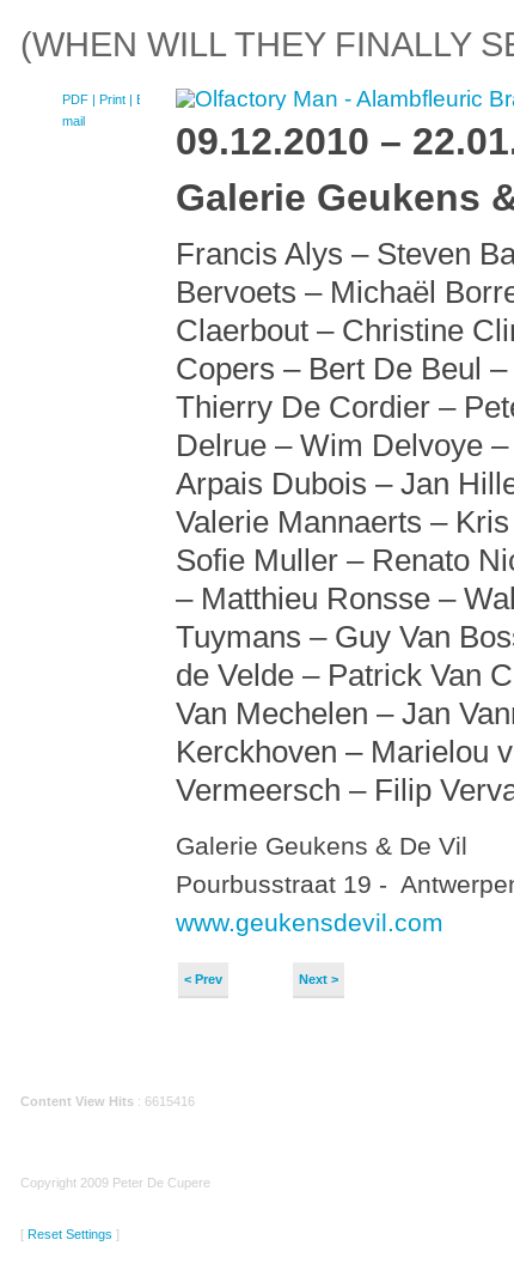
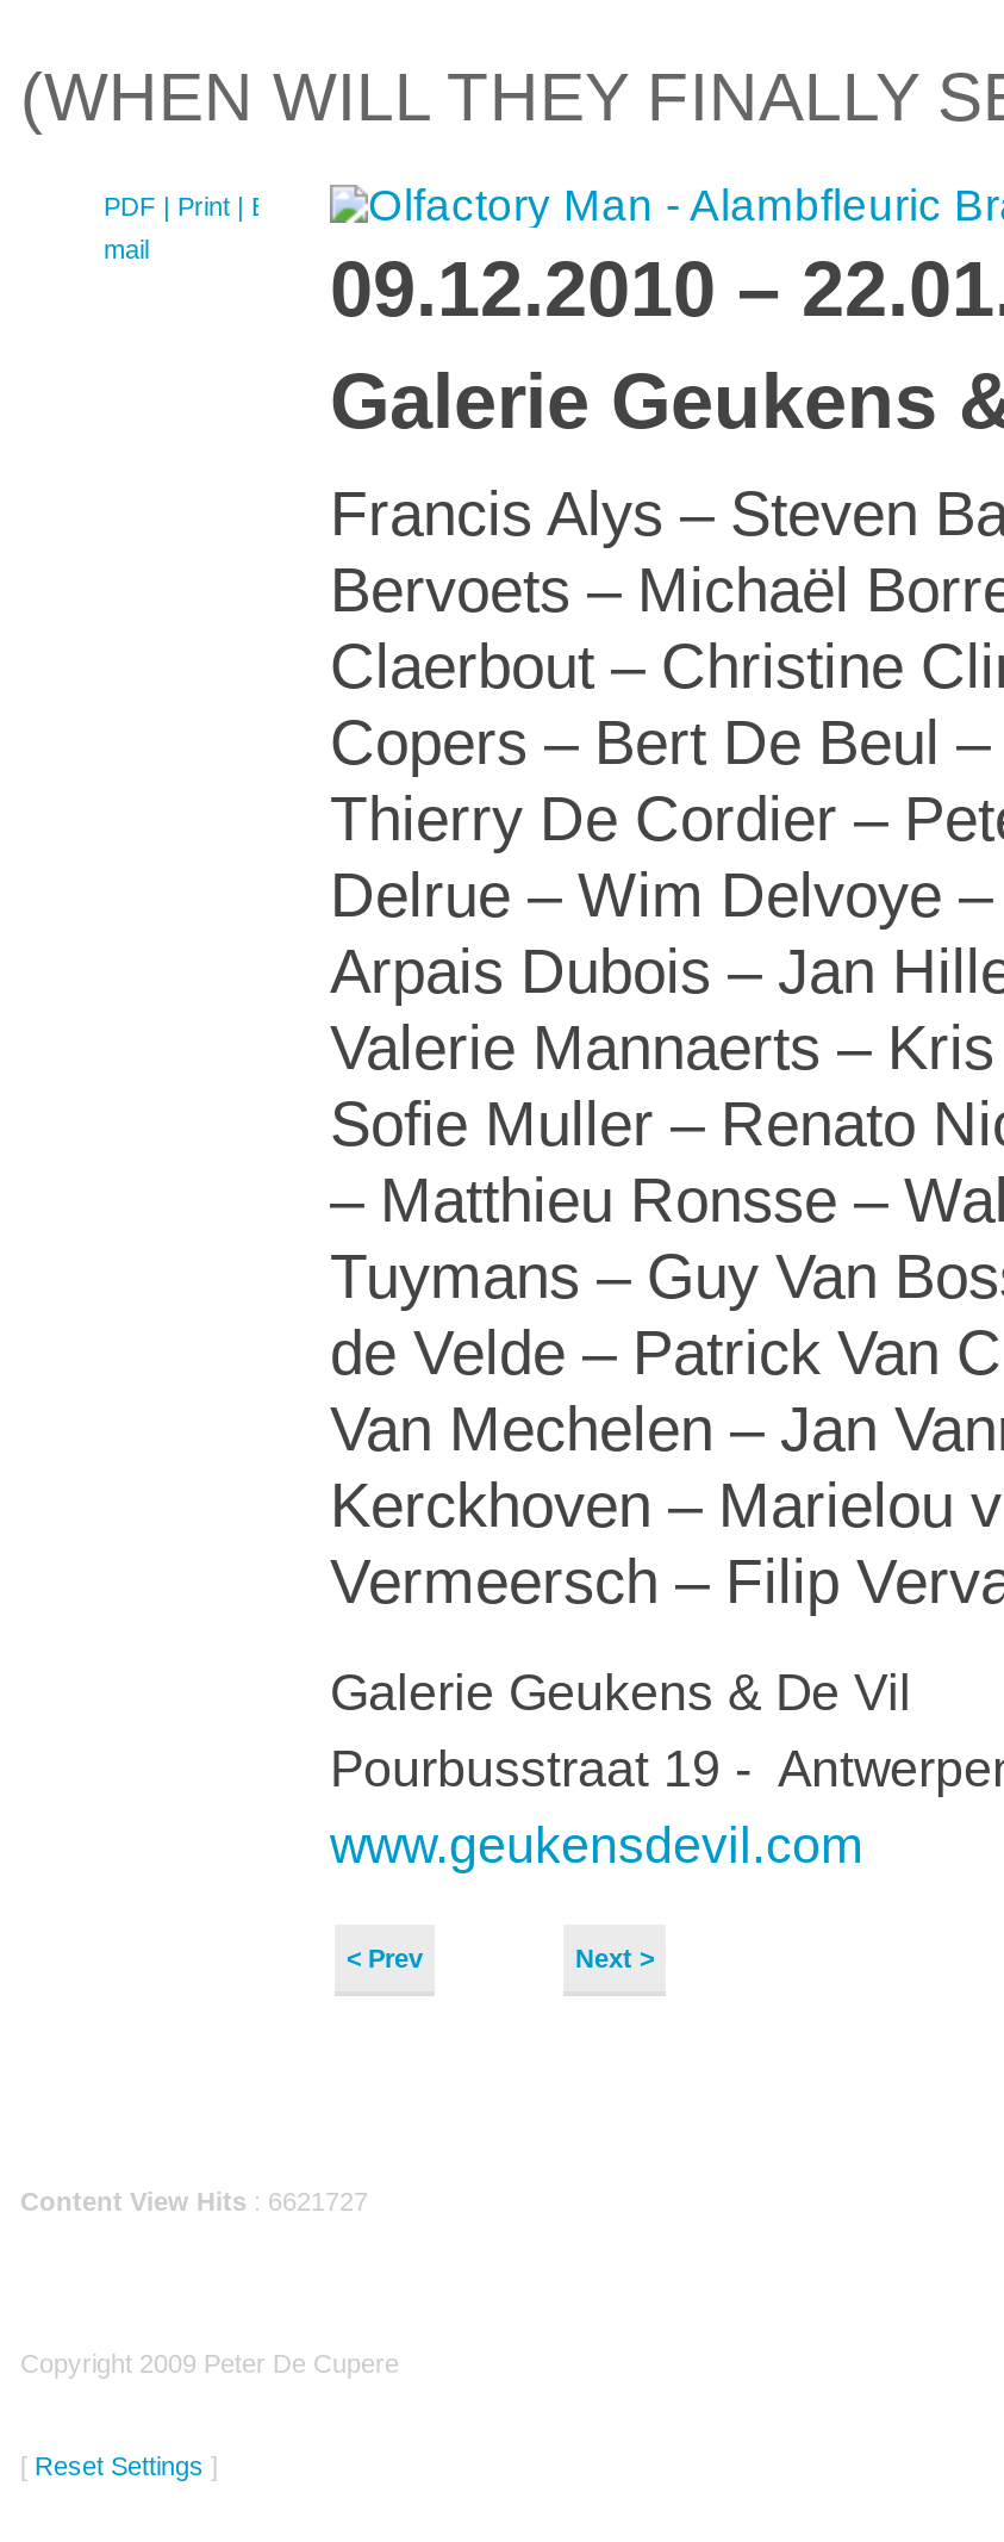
- Content View Hits: 6615416
+ Content View Hits: 6621727
